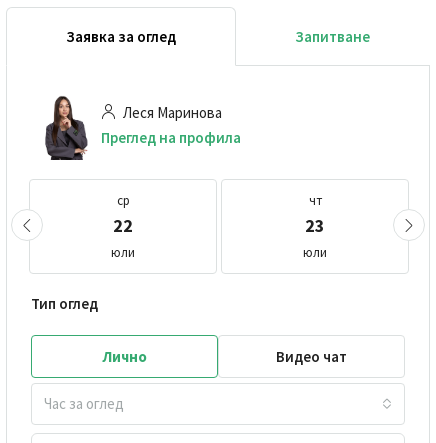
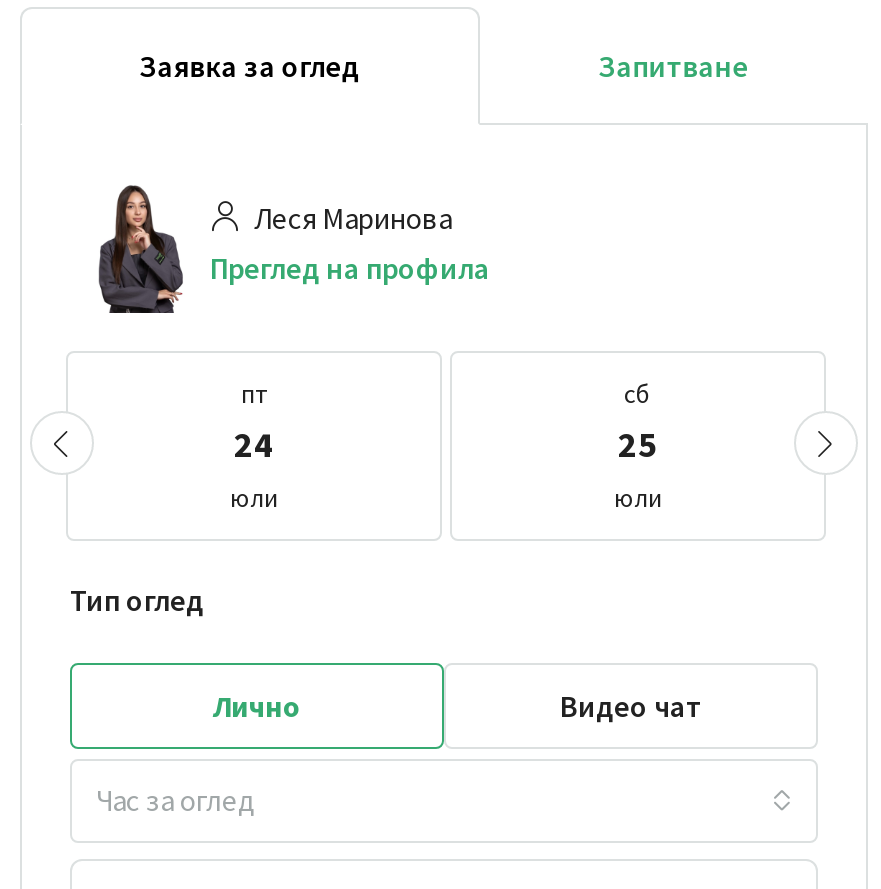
- ср
- 22
+ пт
+ 24

- чт
- 23
+ сб
+ 25
